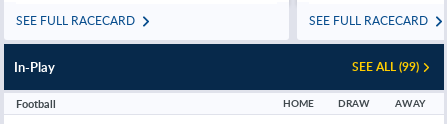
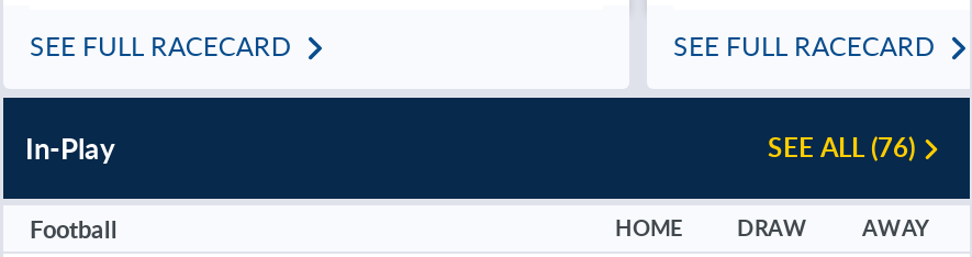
- SEE ALL (99)
+ SEE ALL (76)
